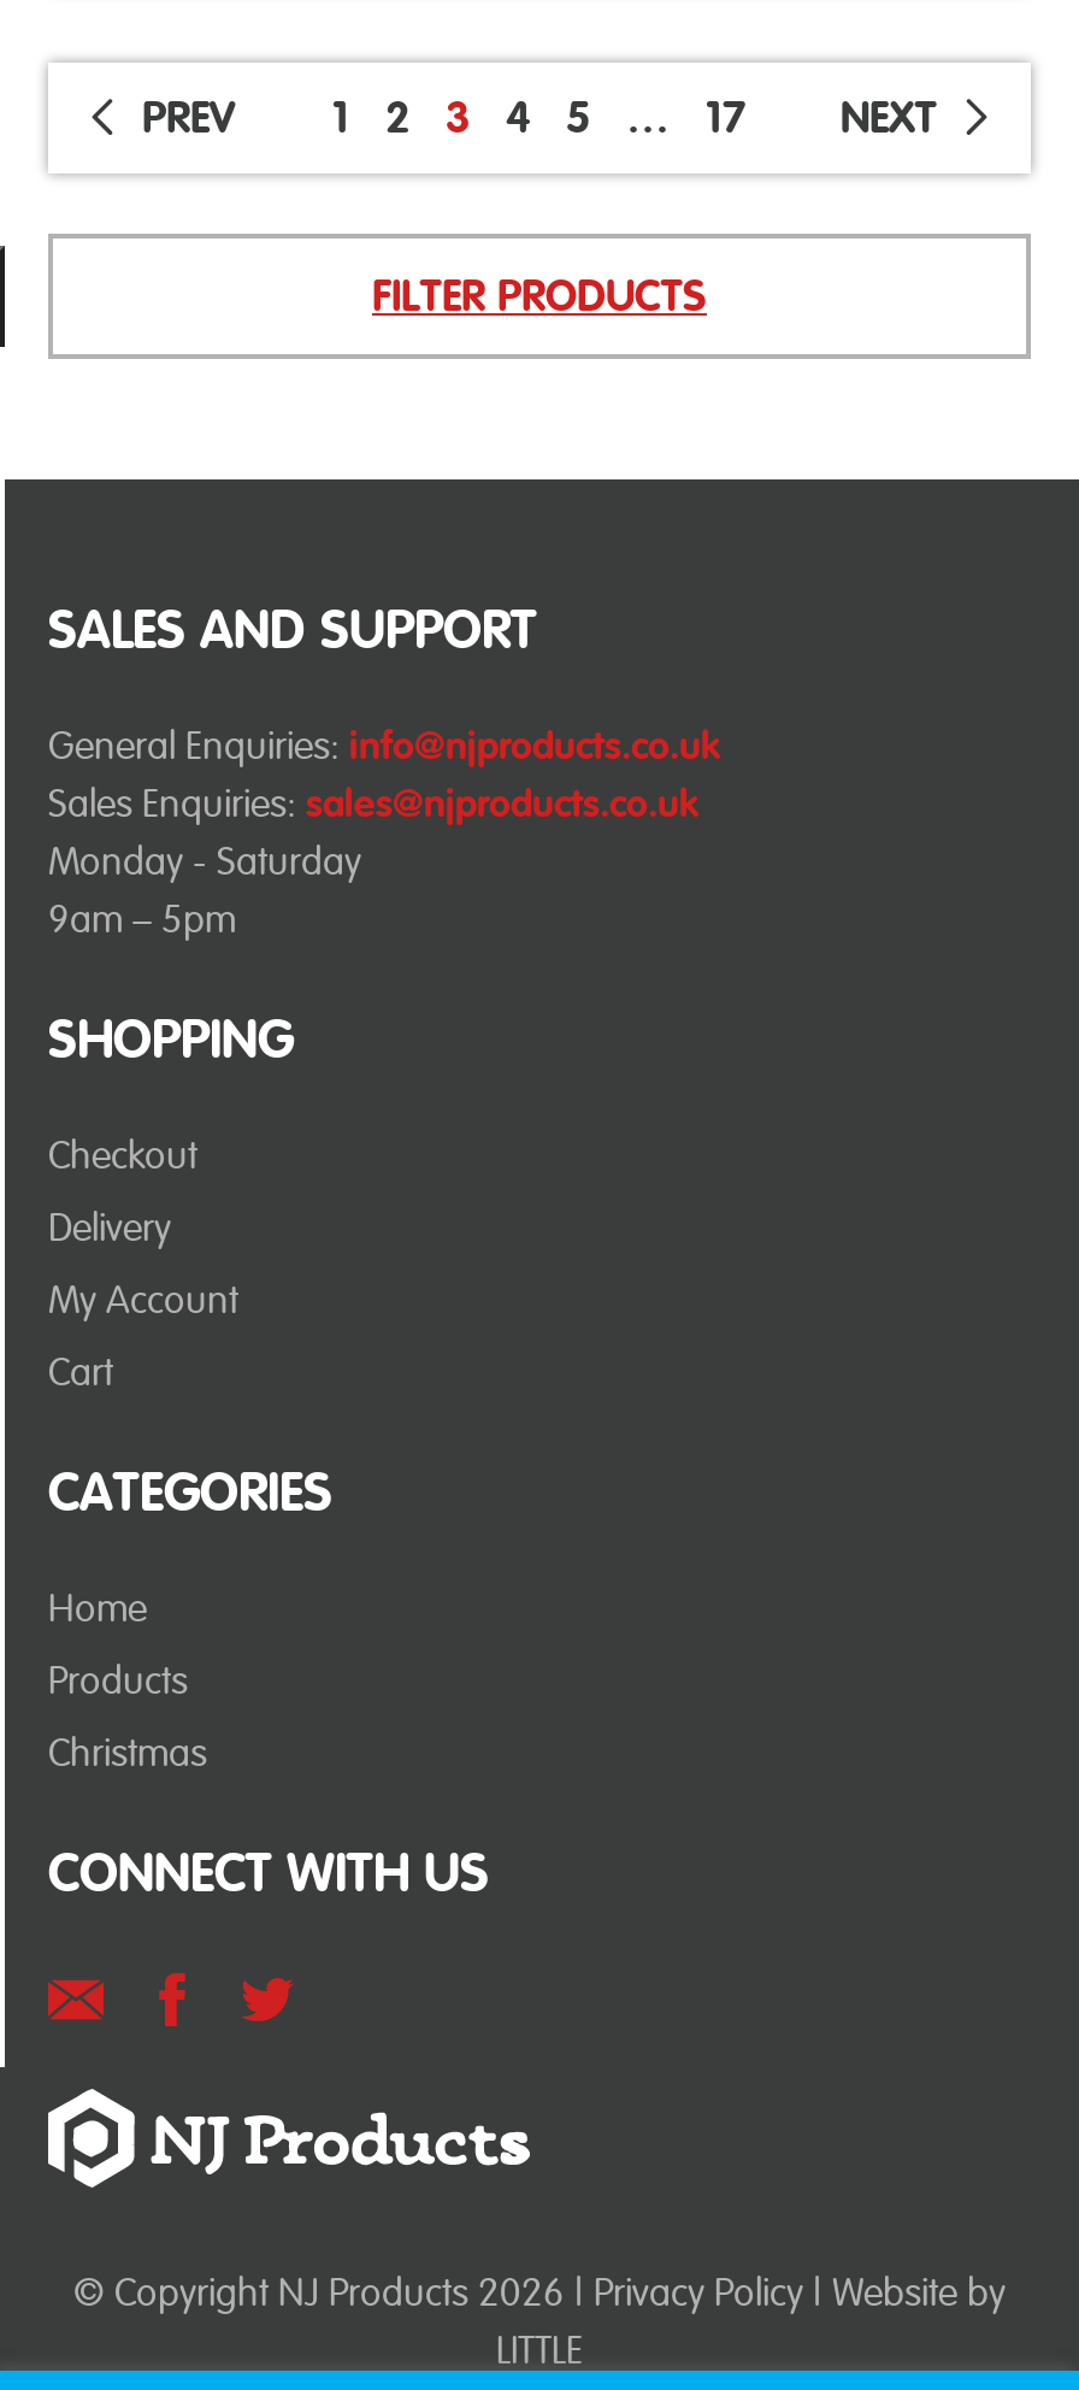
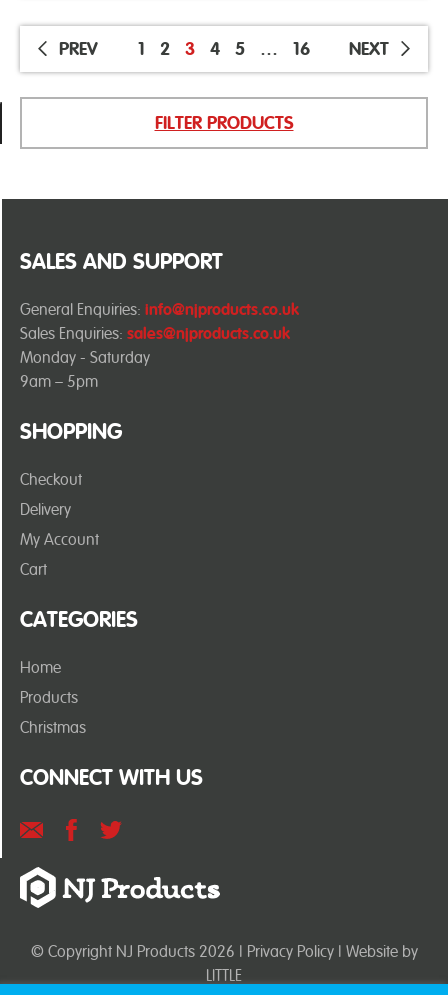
- 17
+ 16
